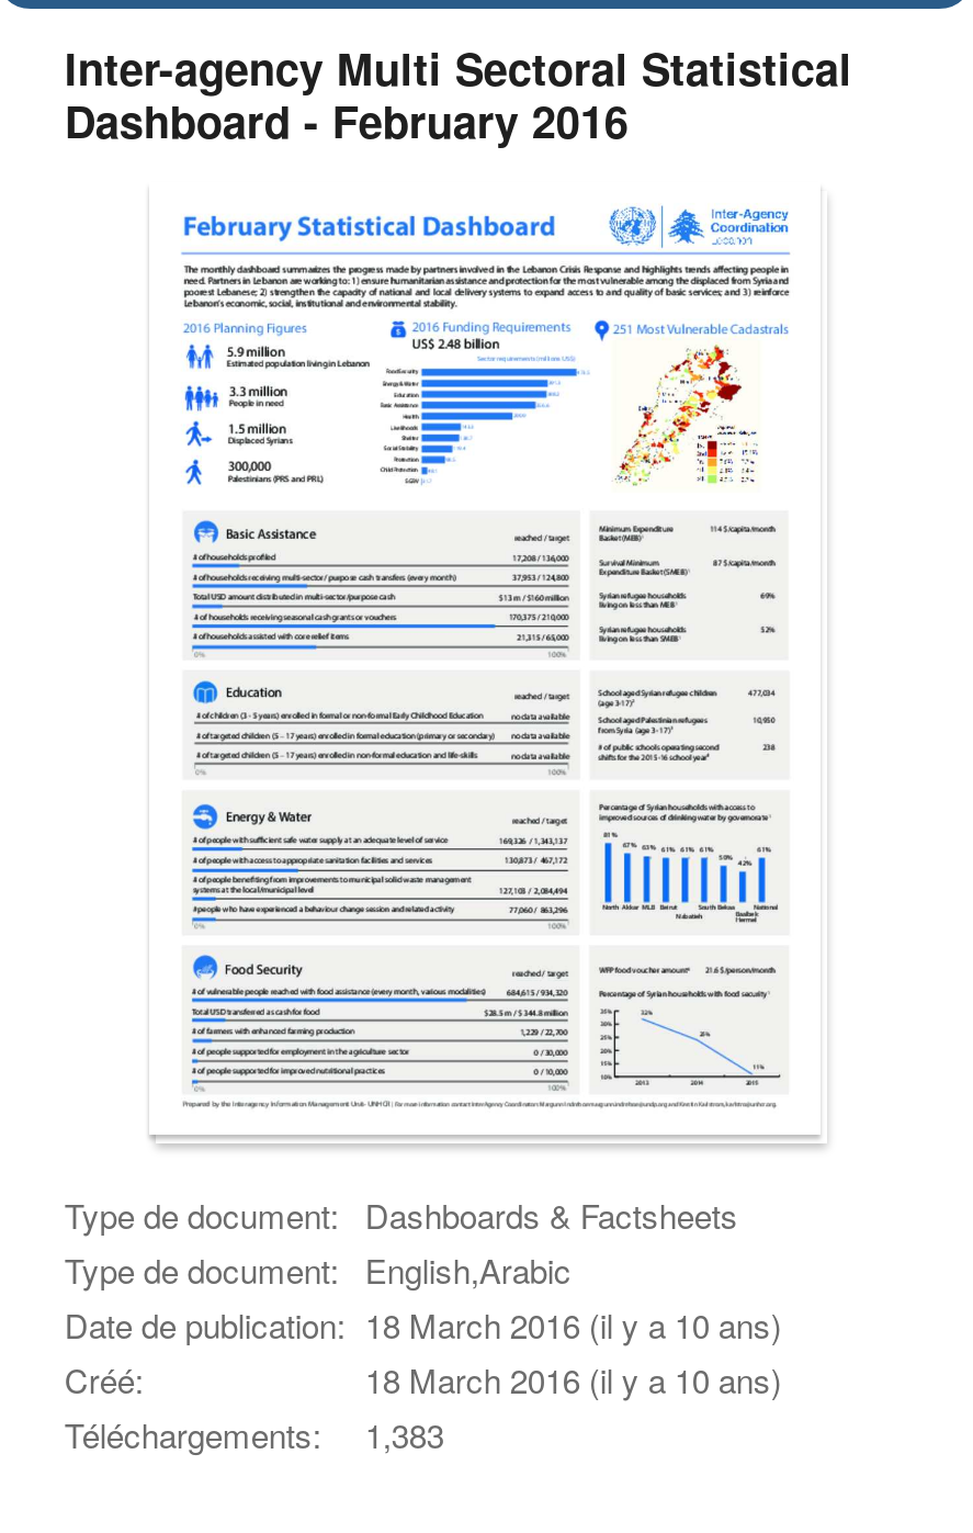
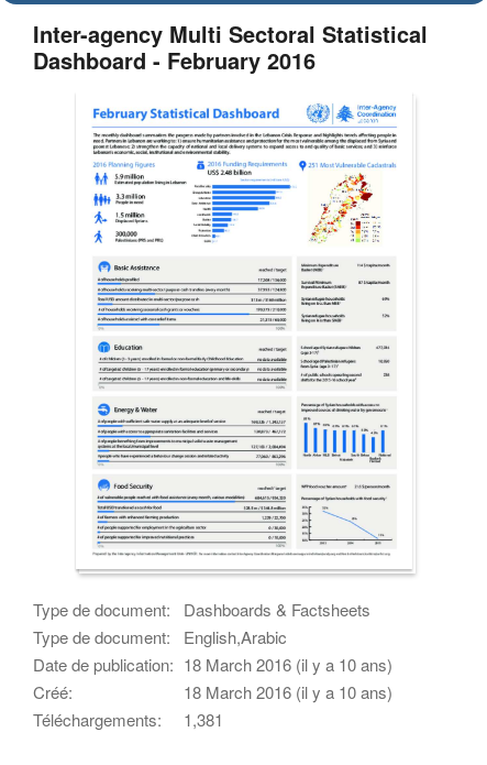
- Téléchargements: 1,383
+ Téléchargements: 1,381
